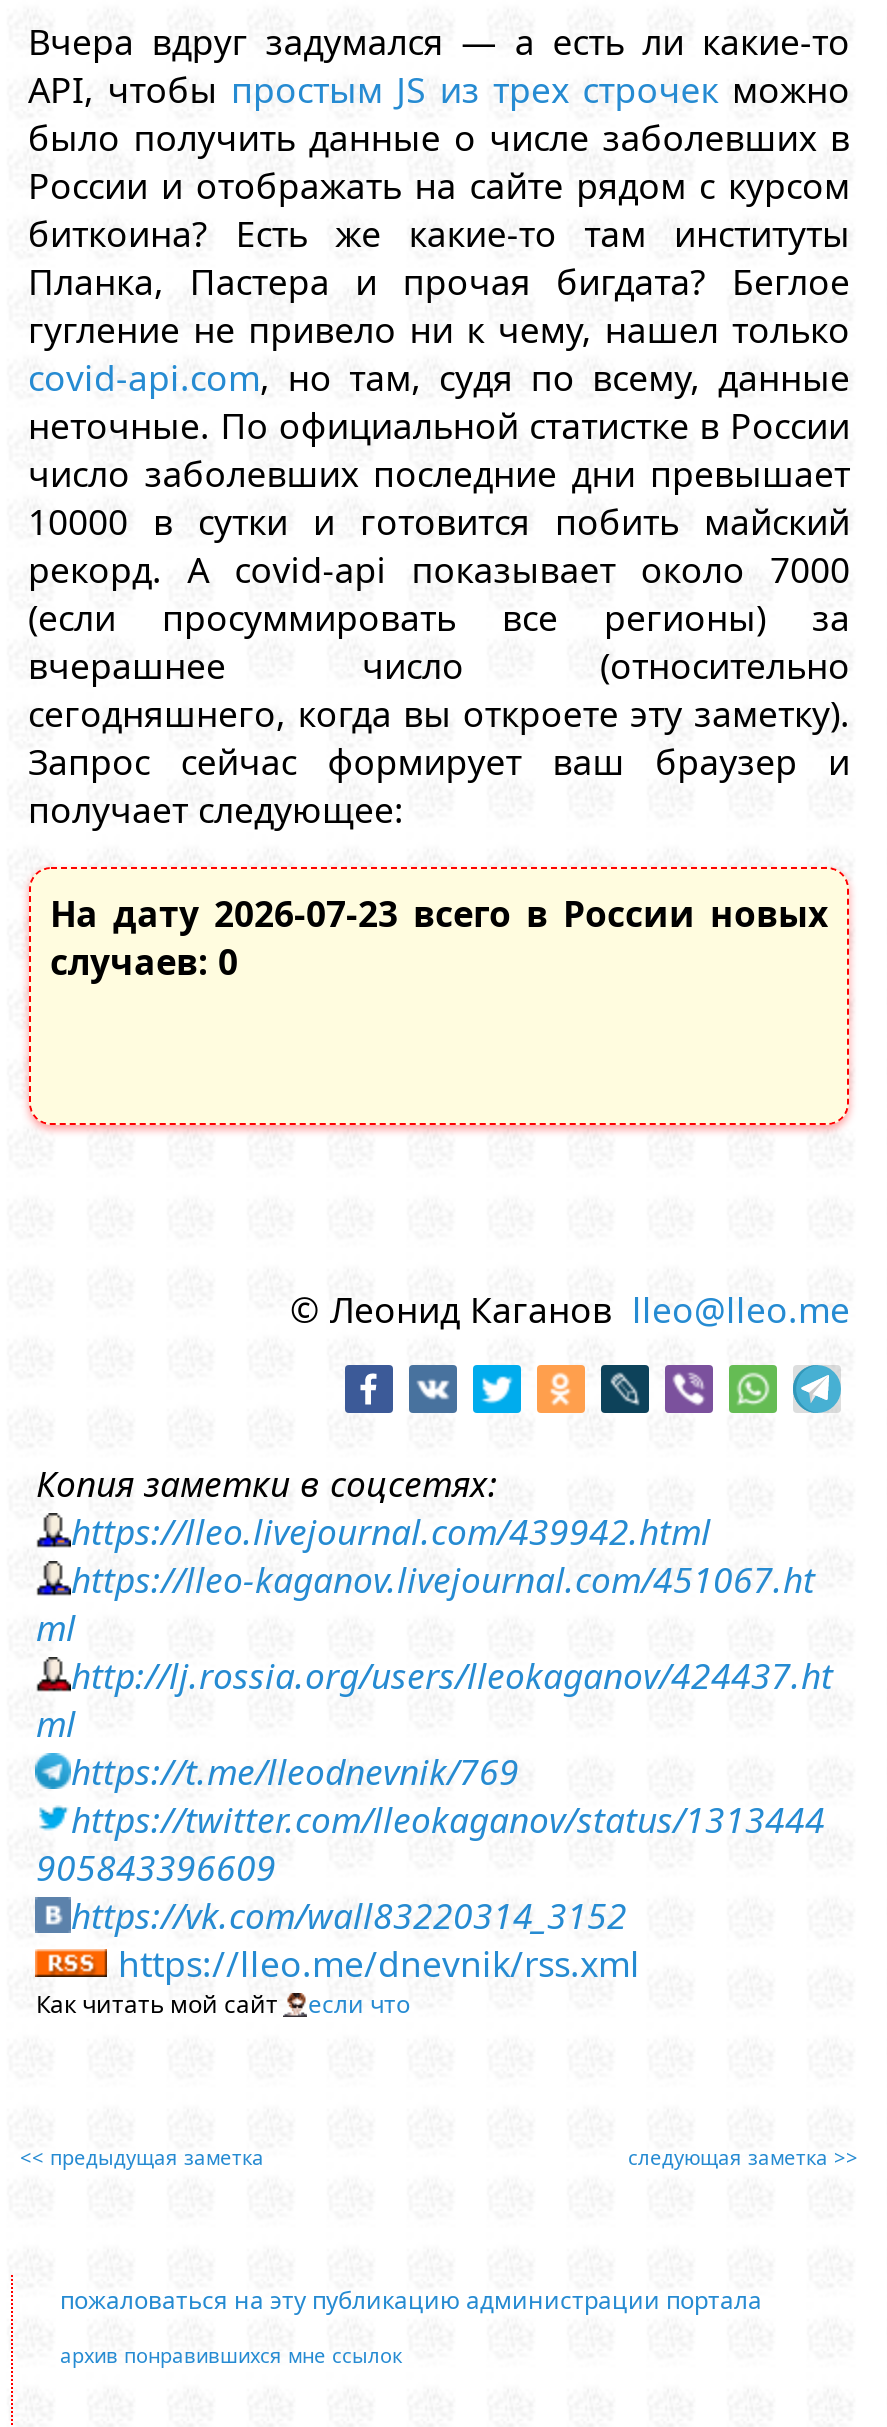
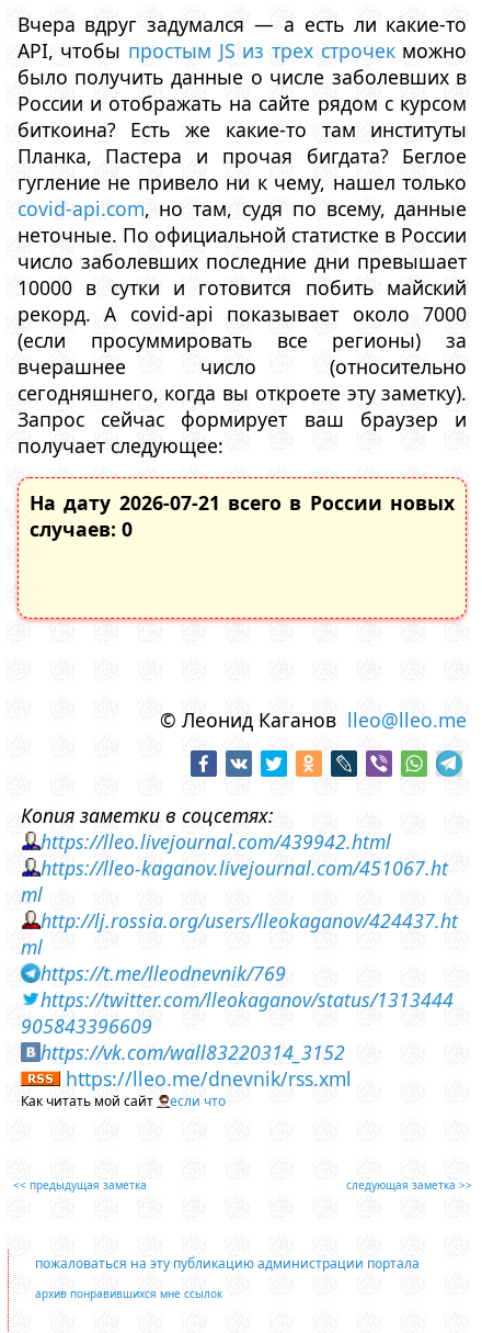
- На дату 2026-07-23 всего в России новых
+ На дату 2026-07-21 всего в России новых
